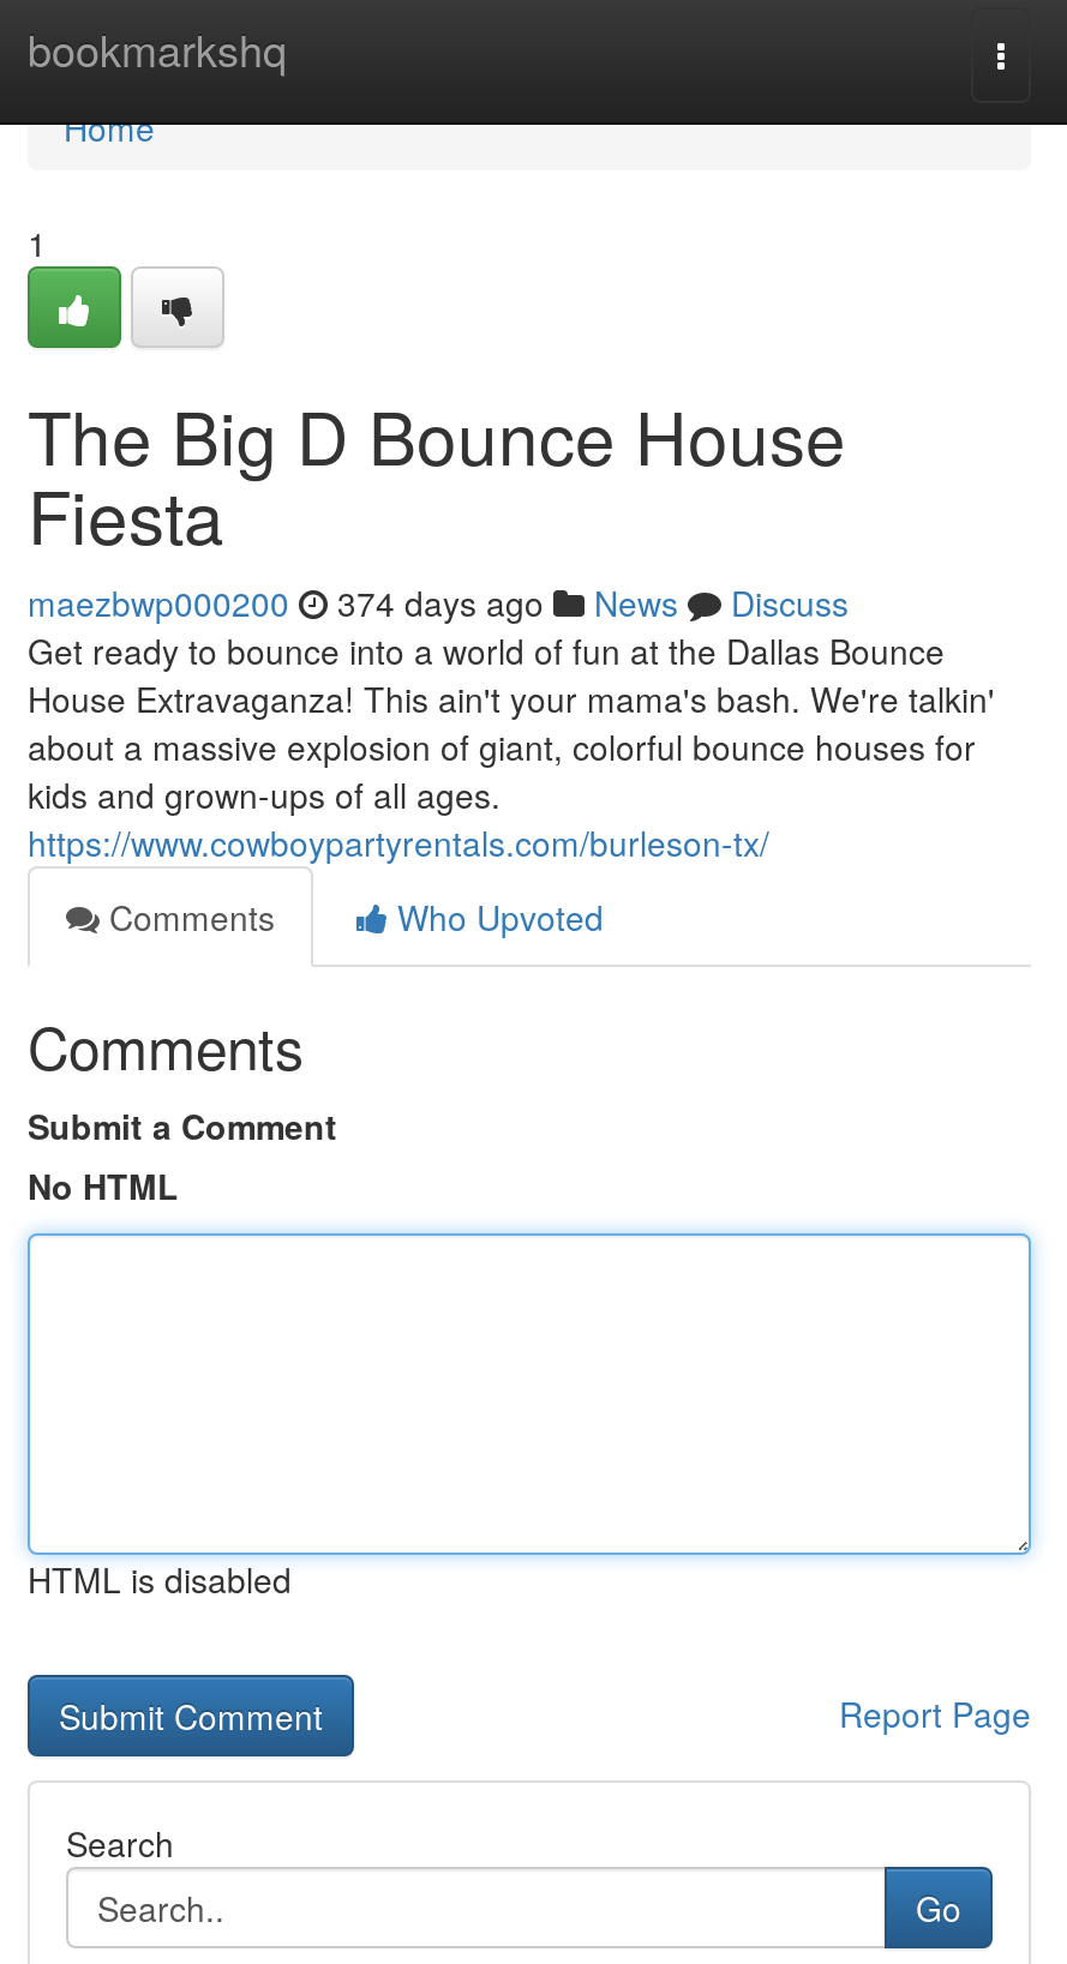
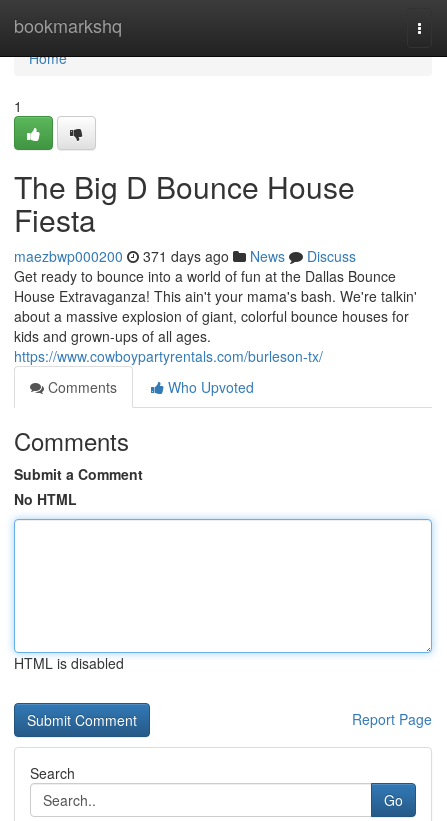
- maezbwp000200 374 days ago News Discuss
+ maezbwp000200 371 days ago News Discuss
